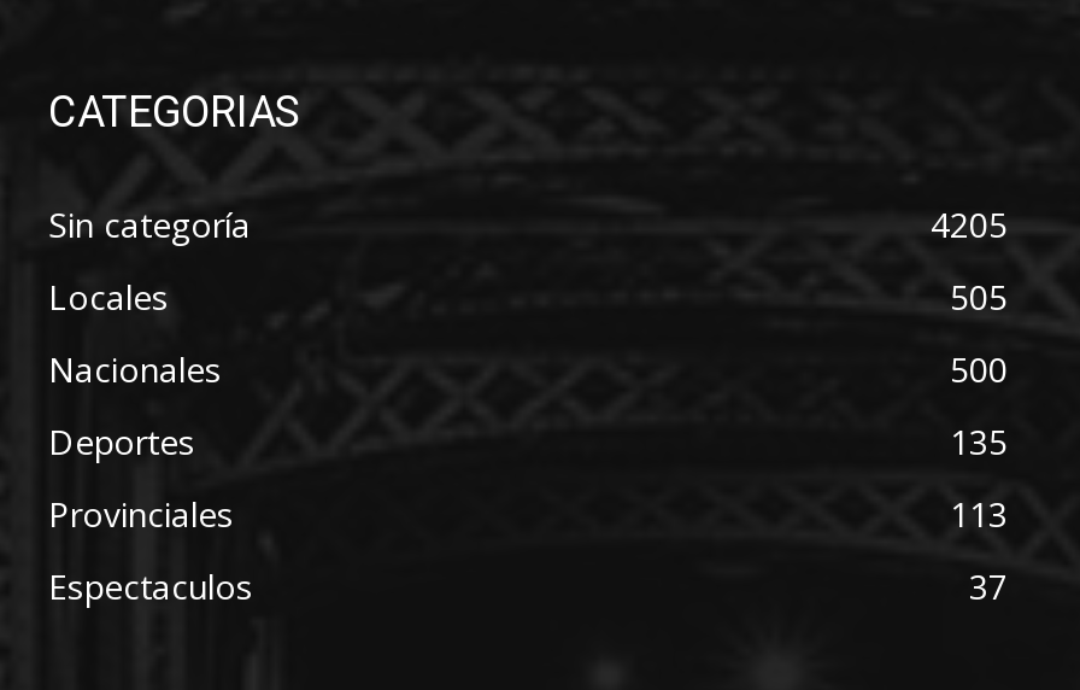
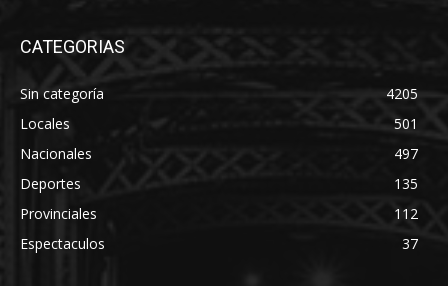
- 505
+ 501

- 500
+ 497

- 113
+ 112
